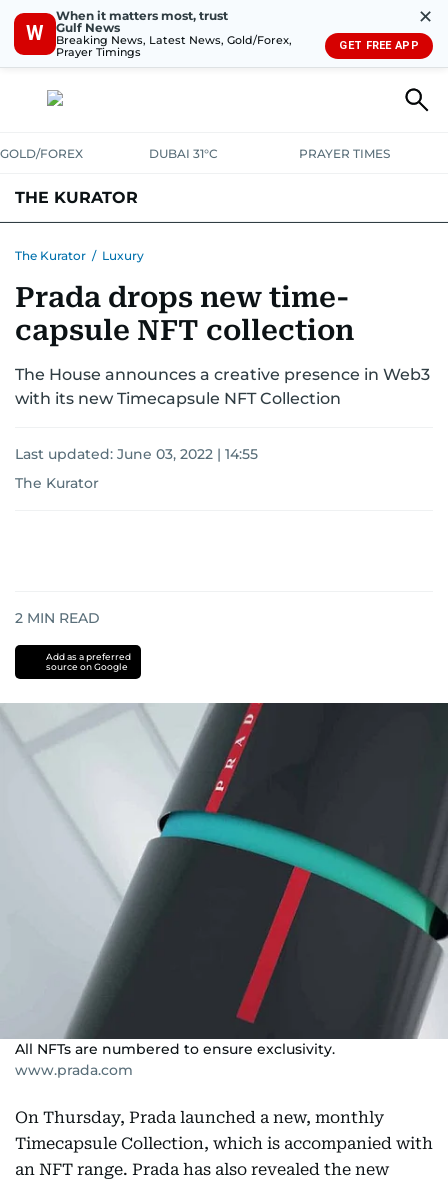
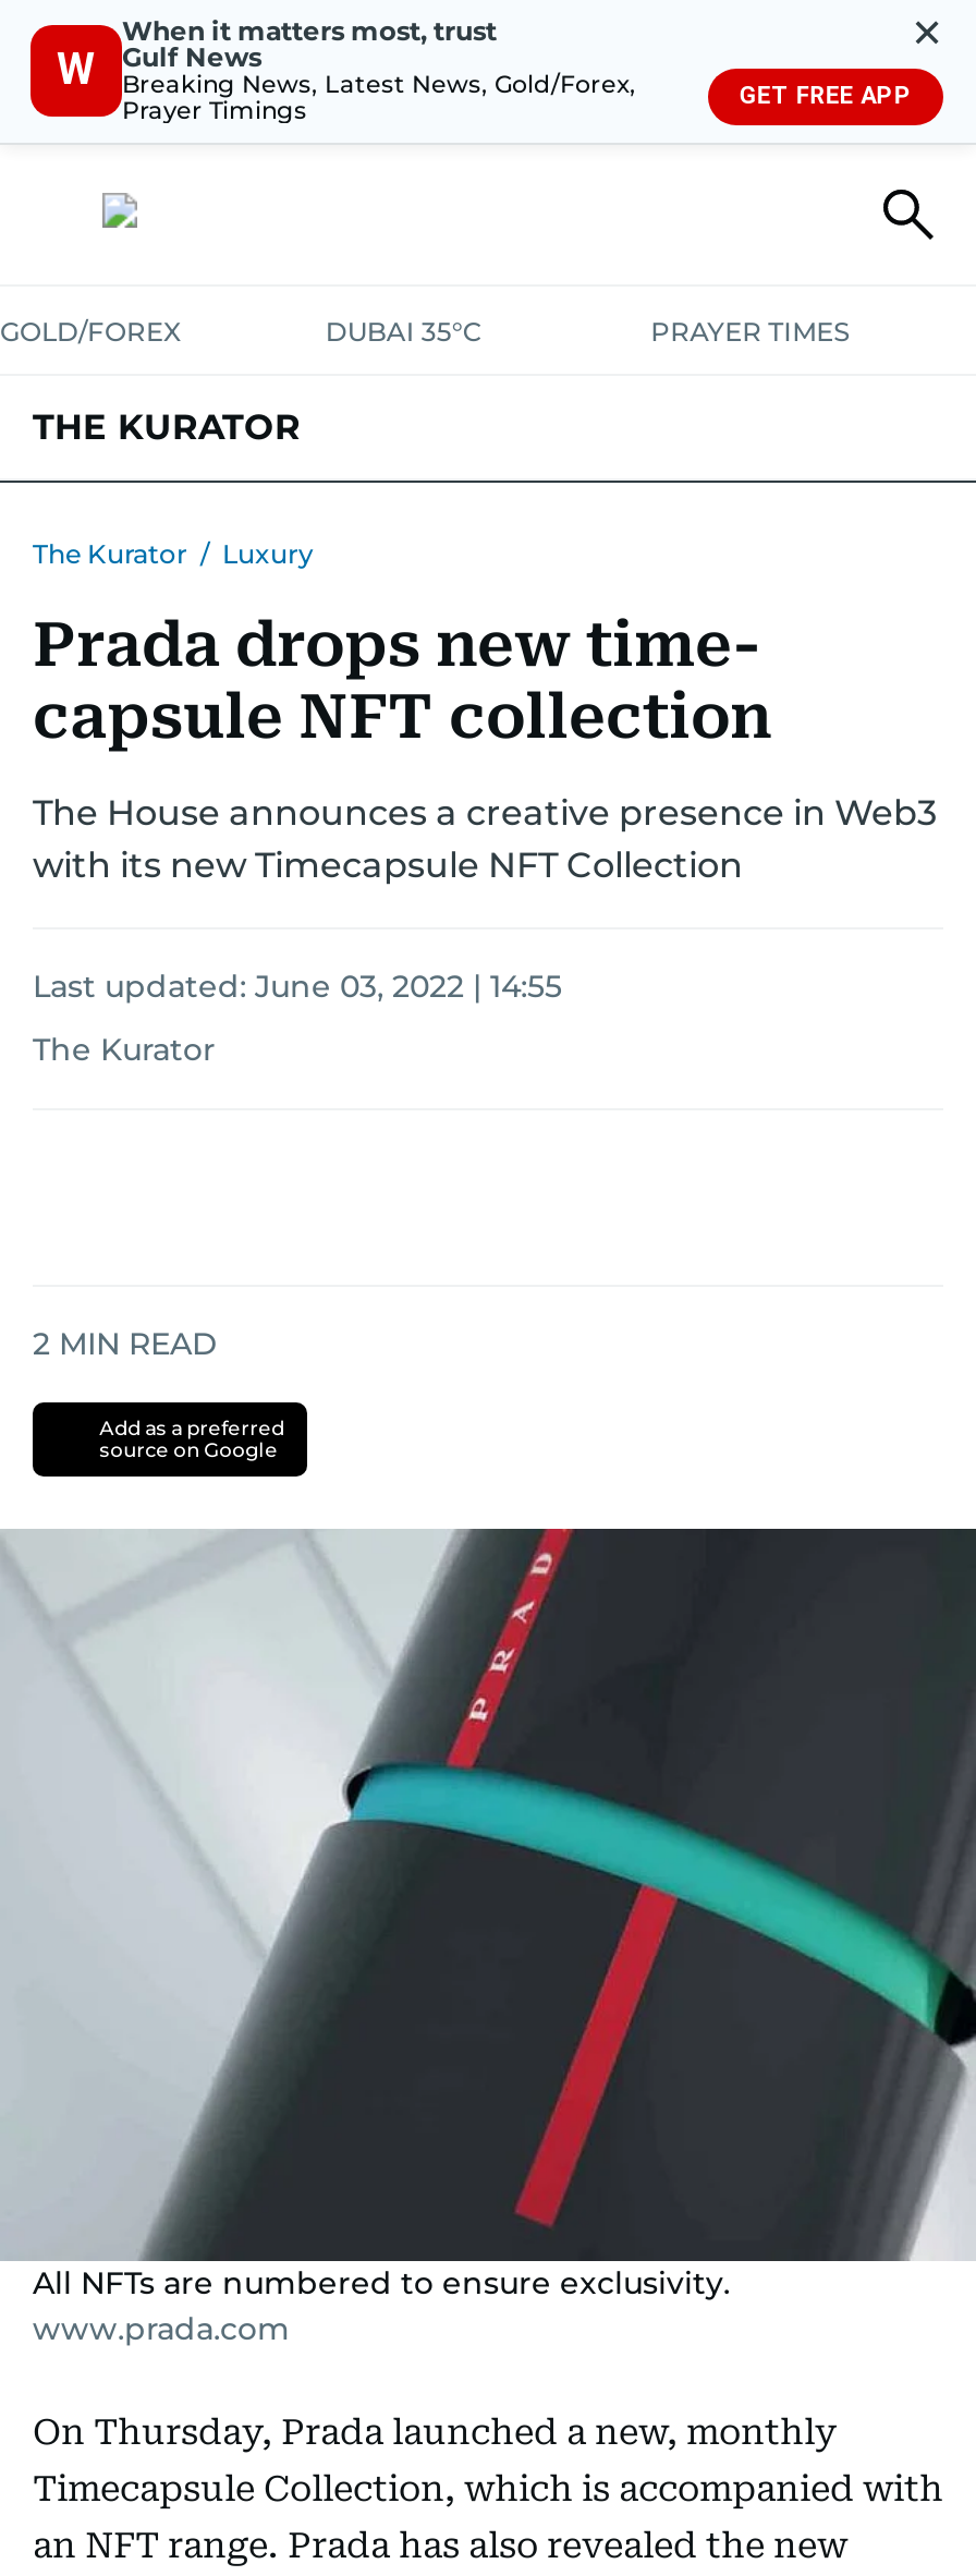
- DUBAI 31°C
+ DUBAI 35°C
